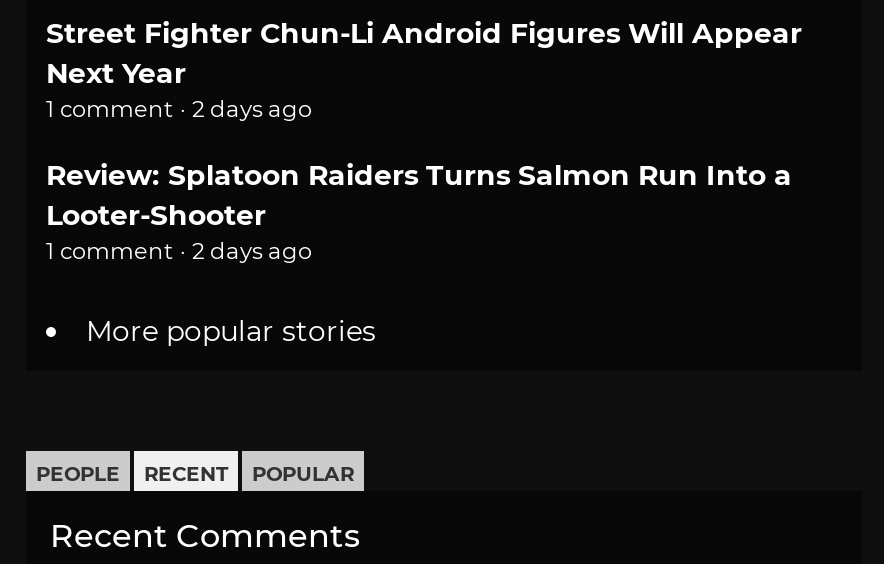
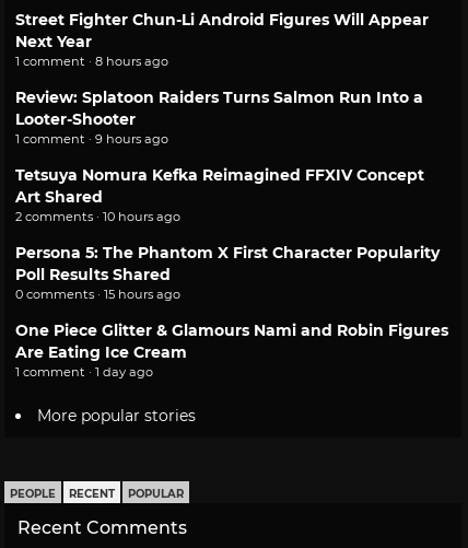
- 1 comment · 2 days ago
+ 1 comment · 8 hours ago

- 1 comment · 2 days ago
+ 1 comment · 9 hours ago
+ Tetsuya Nomura Kefka Reimagined FFXIV Concept
+ Art Shared
+ 2 comments · 10 hours ago
+ Persona 5: The Phantom X First Character Popularity
+ Poll Results Shared
+ 0 comments · 15 hours ago
+ One Piece Glitter & Glamours Nami and Robin Figures
+ Are Eating Ice Cream
+ 1 comment · 1 day ago
